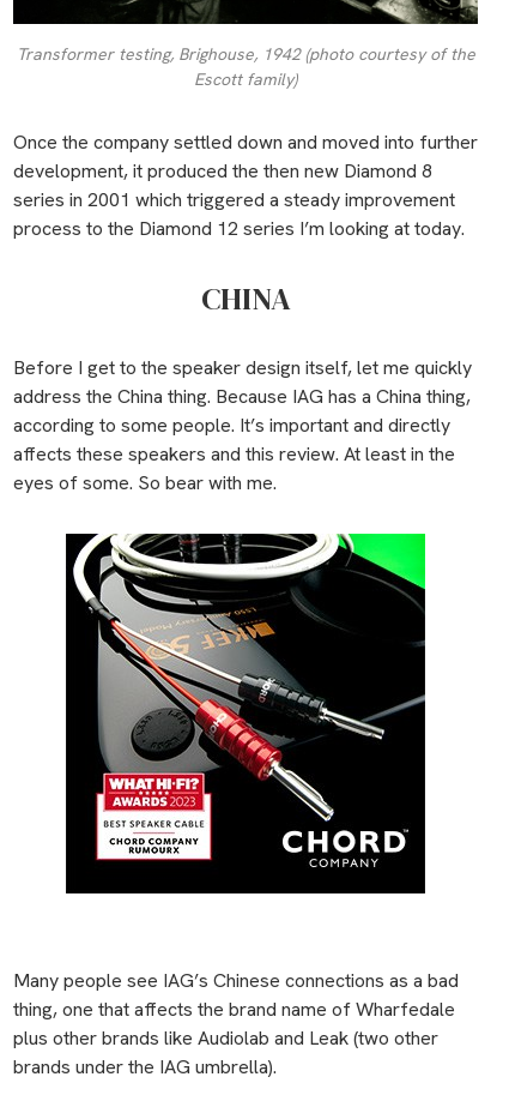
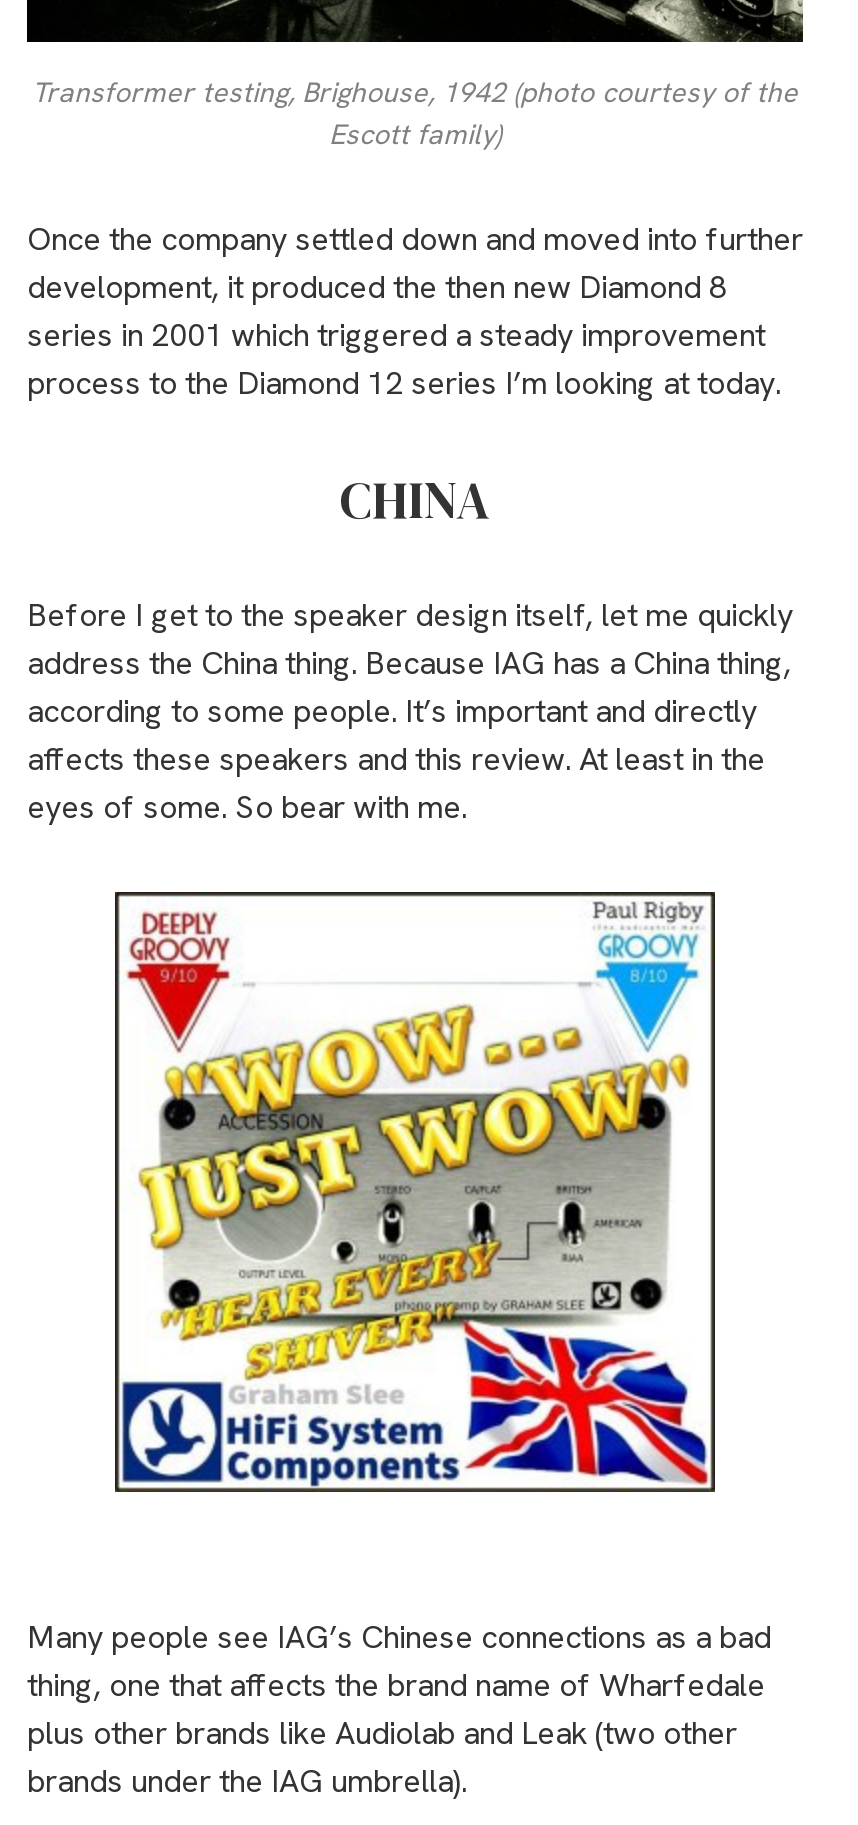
- [image]
+ [image]
